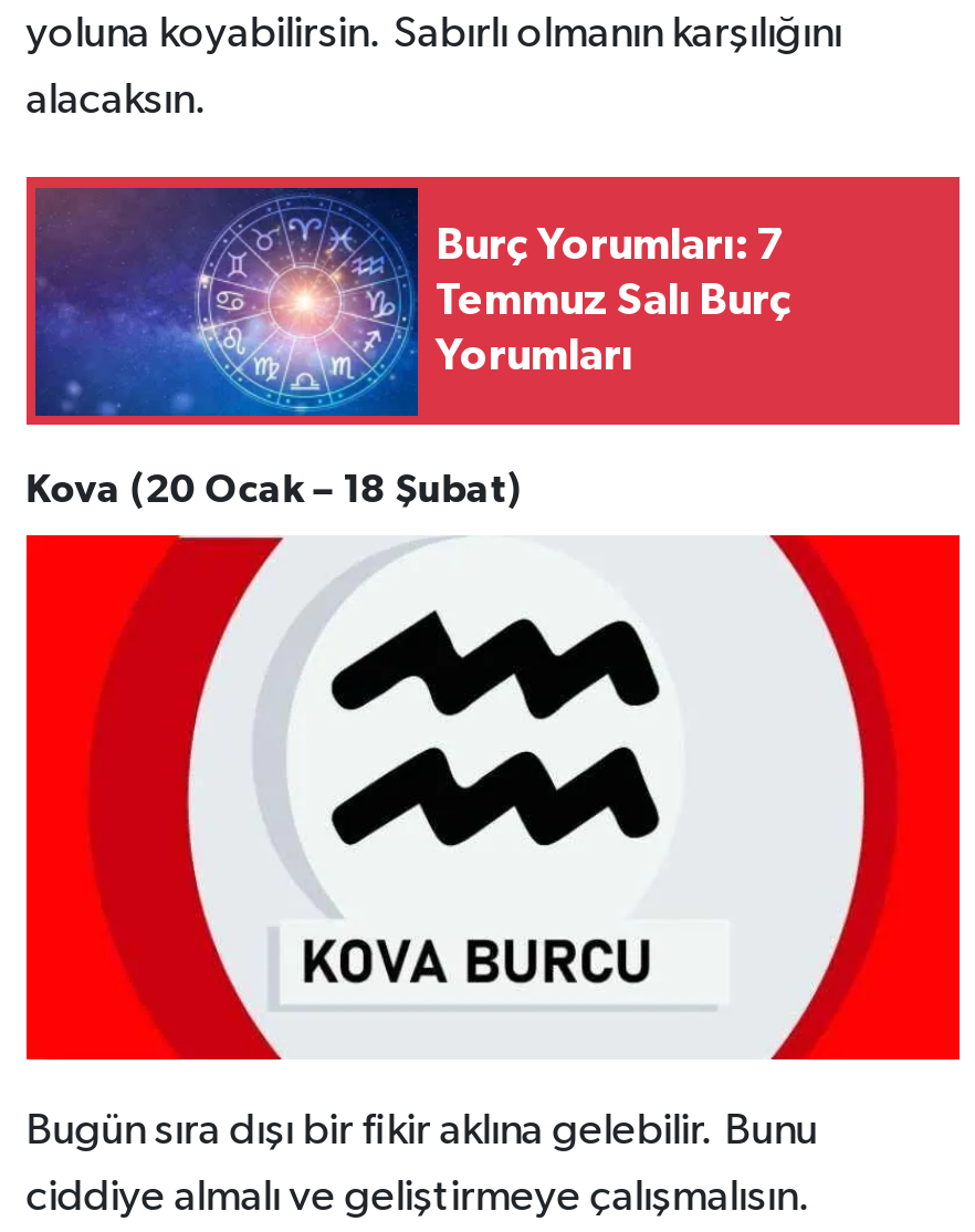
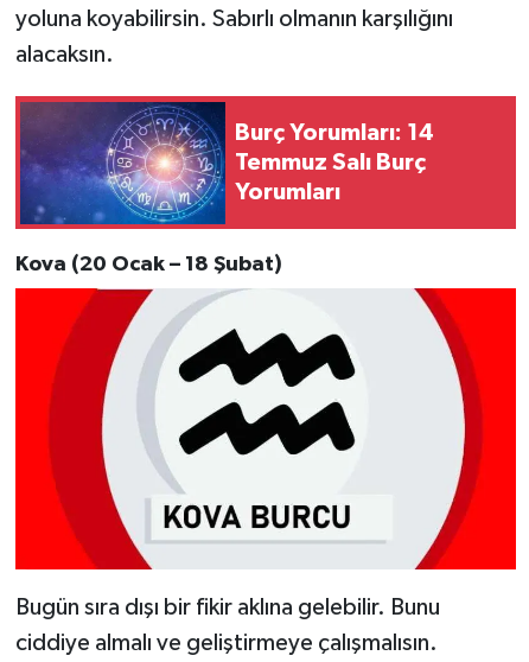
- Burç Yorumları: 7
+ Burç Yorumları: 14
